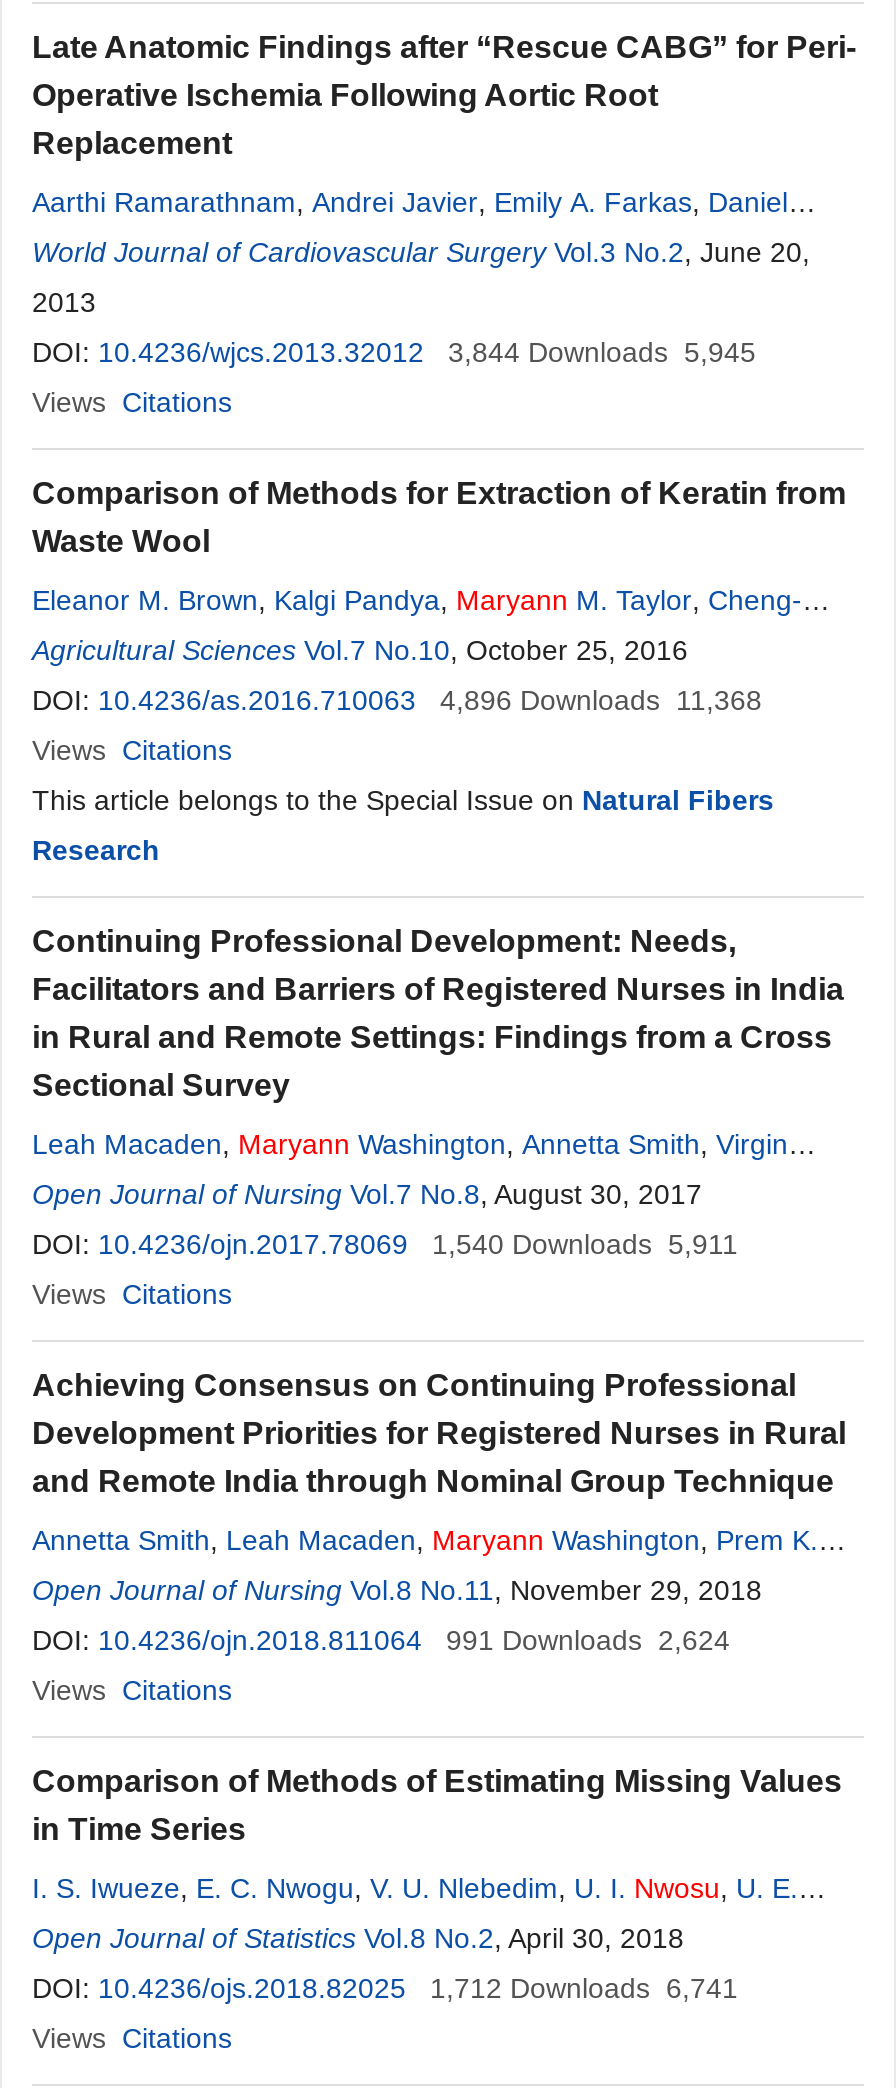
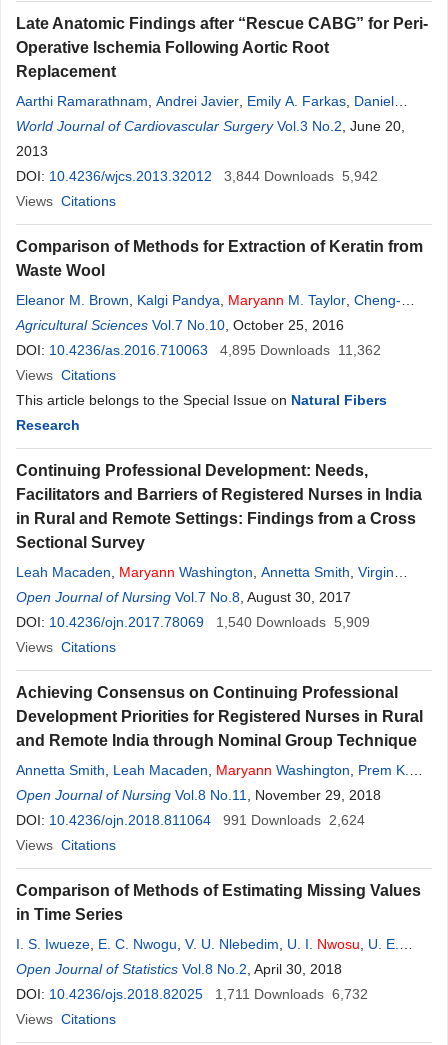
- DOI: 10.4236/wjcs.2013.32012 3,844 Downloads 5,945
+ DOI: 10.4236/wjcs.2013.32012 3,844 Downloads 5,942

- DOI: 10.4236/as.2016.710063 4,896 Downloads 11,368
+ DOI: 10.4236/as.2016.710063 4,895 Downloads 11,362

- DOI: 10.4236/ojn.2017.78069 1,540 Downloads 5,911
+ DOI: 10.4236/ojn.2017.78069 1,540 Downloads 5,909

- DOI: 10.4236/ojs.2018.82025 1,712 Downloads 6,741
+ DOI: 10.4236/ojs.2018.82025 1,711 Downloads 6,732
